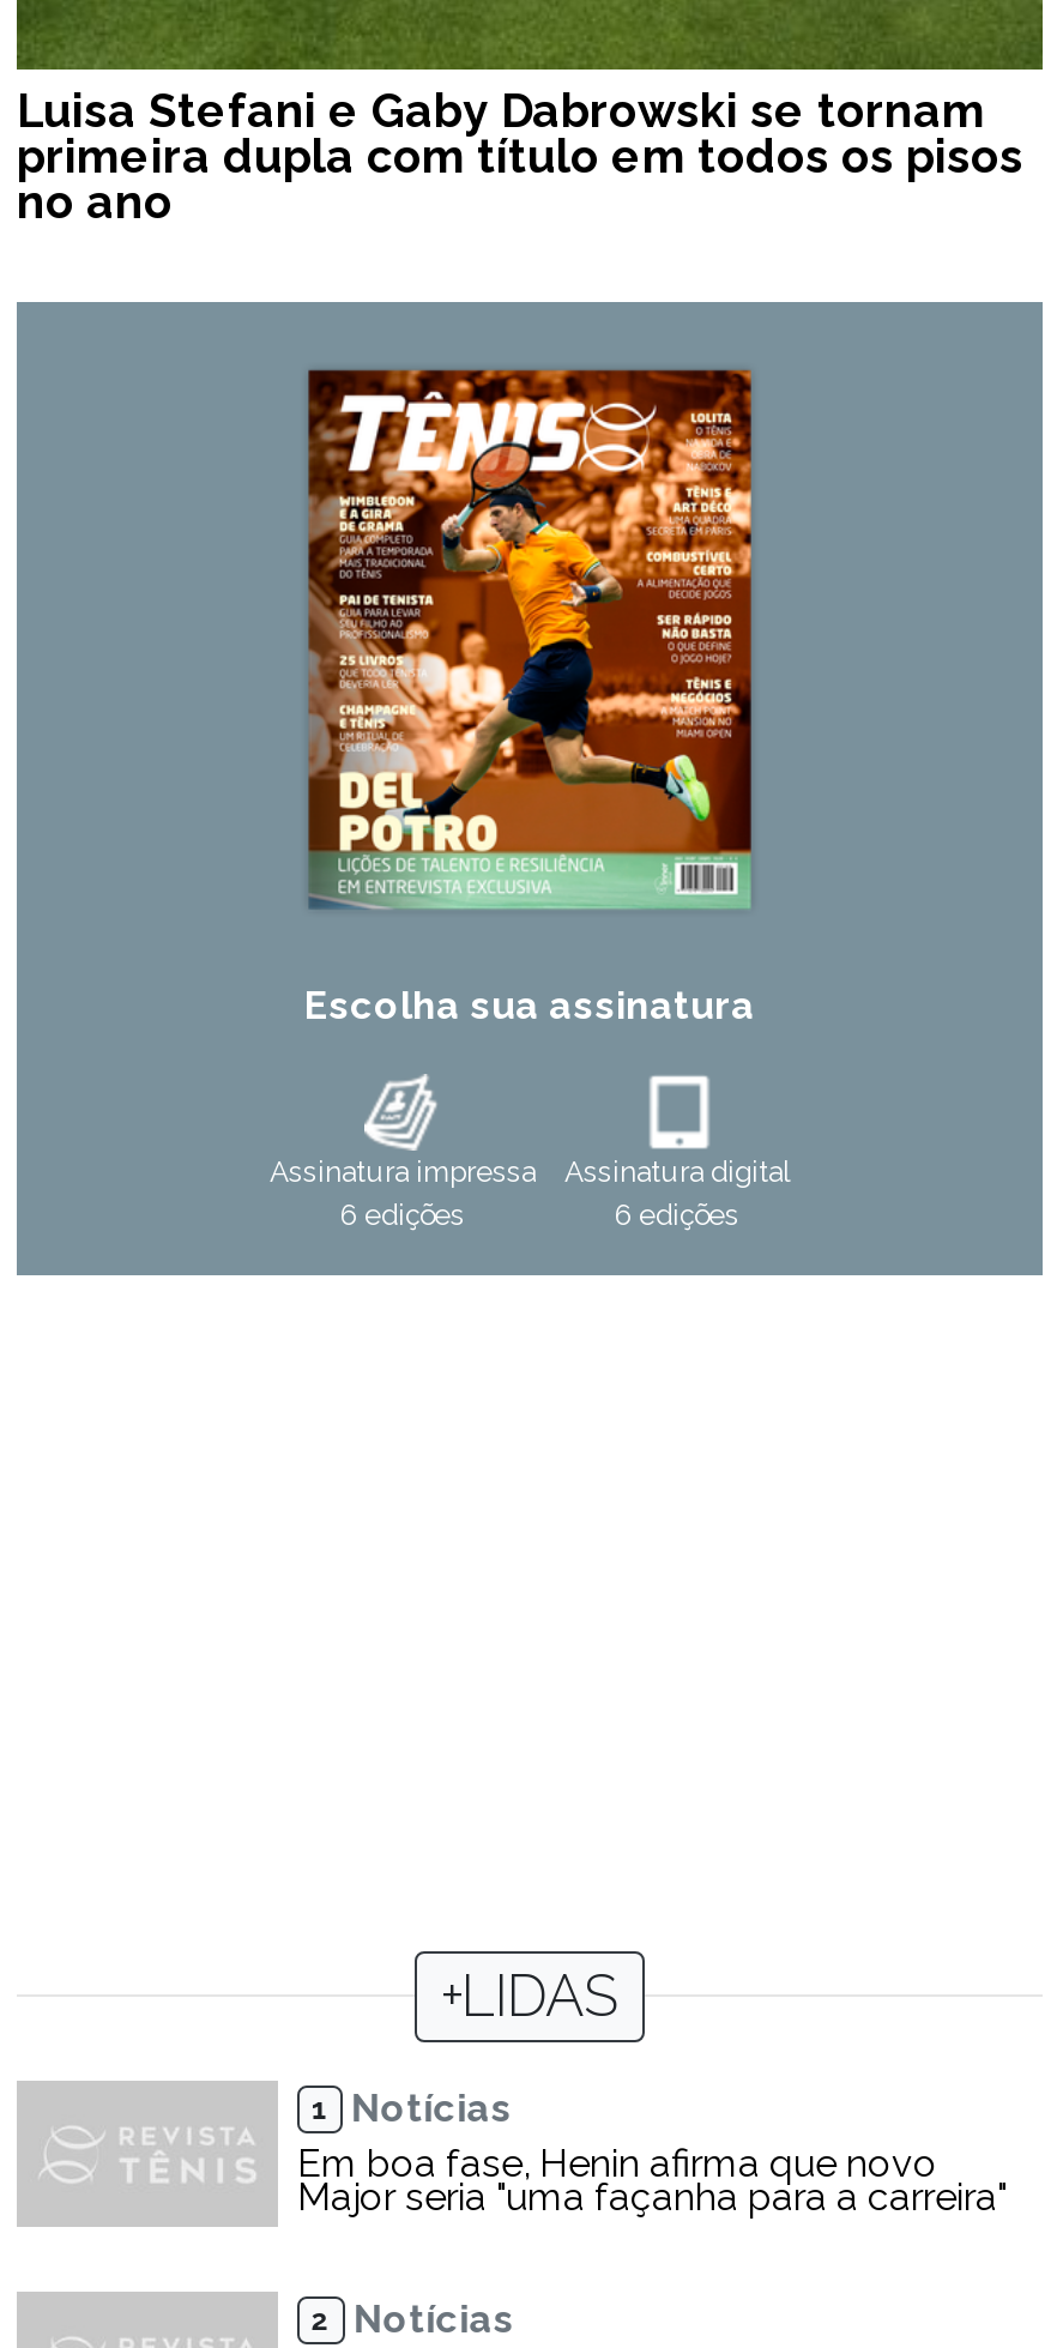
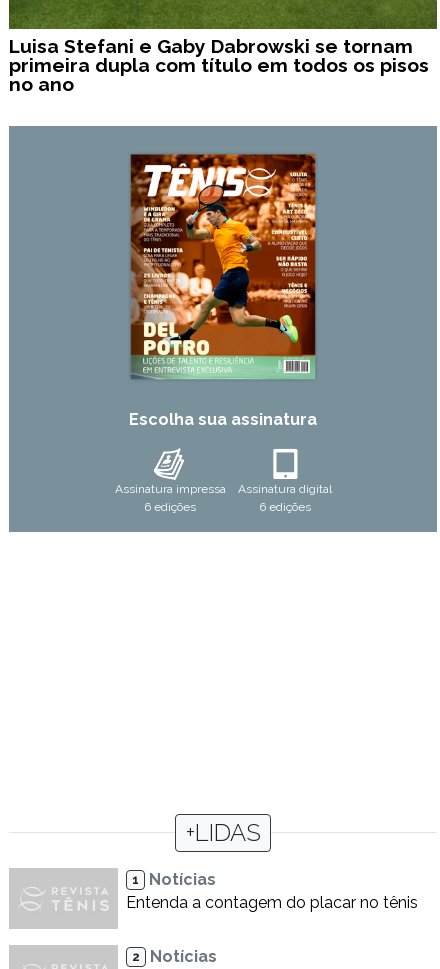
- Em boa fase, Henin afirma que novo
- Major seria "uma façanha para a carreira"
+ Entenda a contagem do placar no tênis
